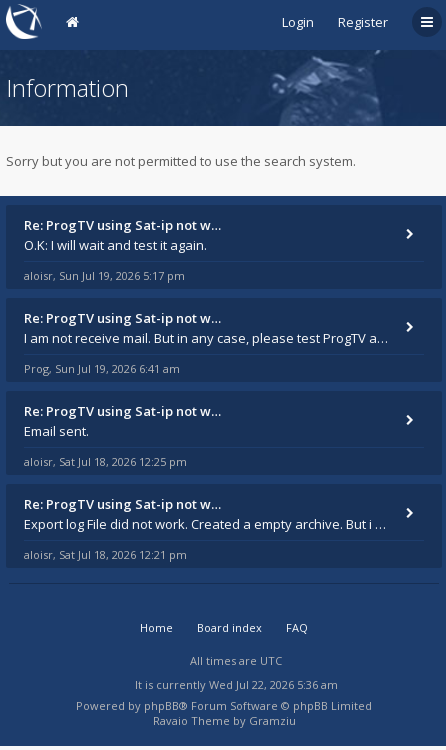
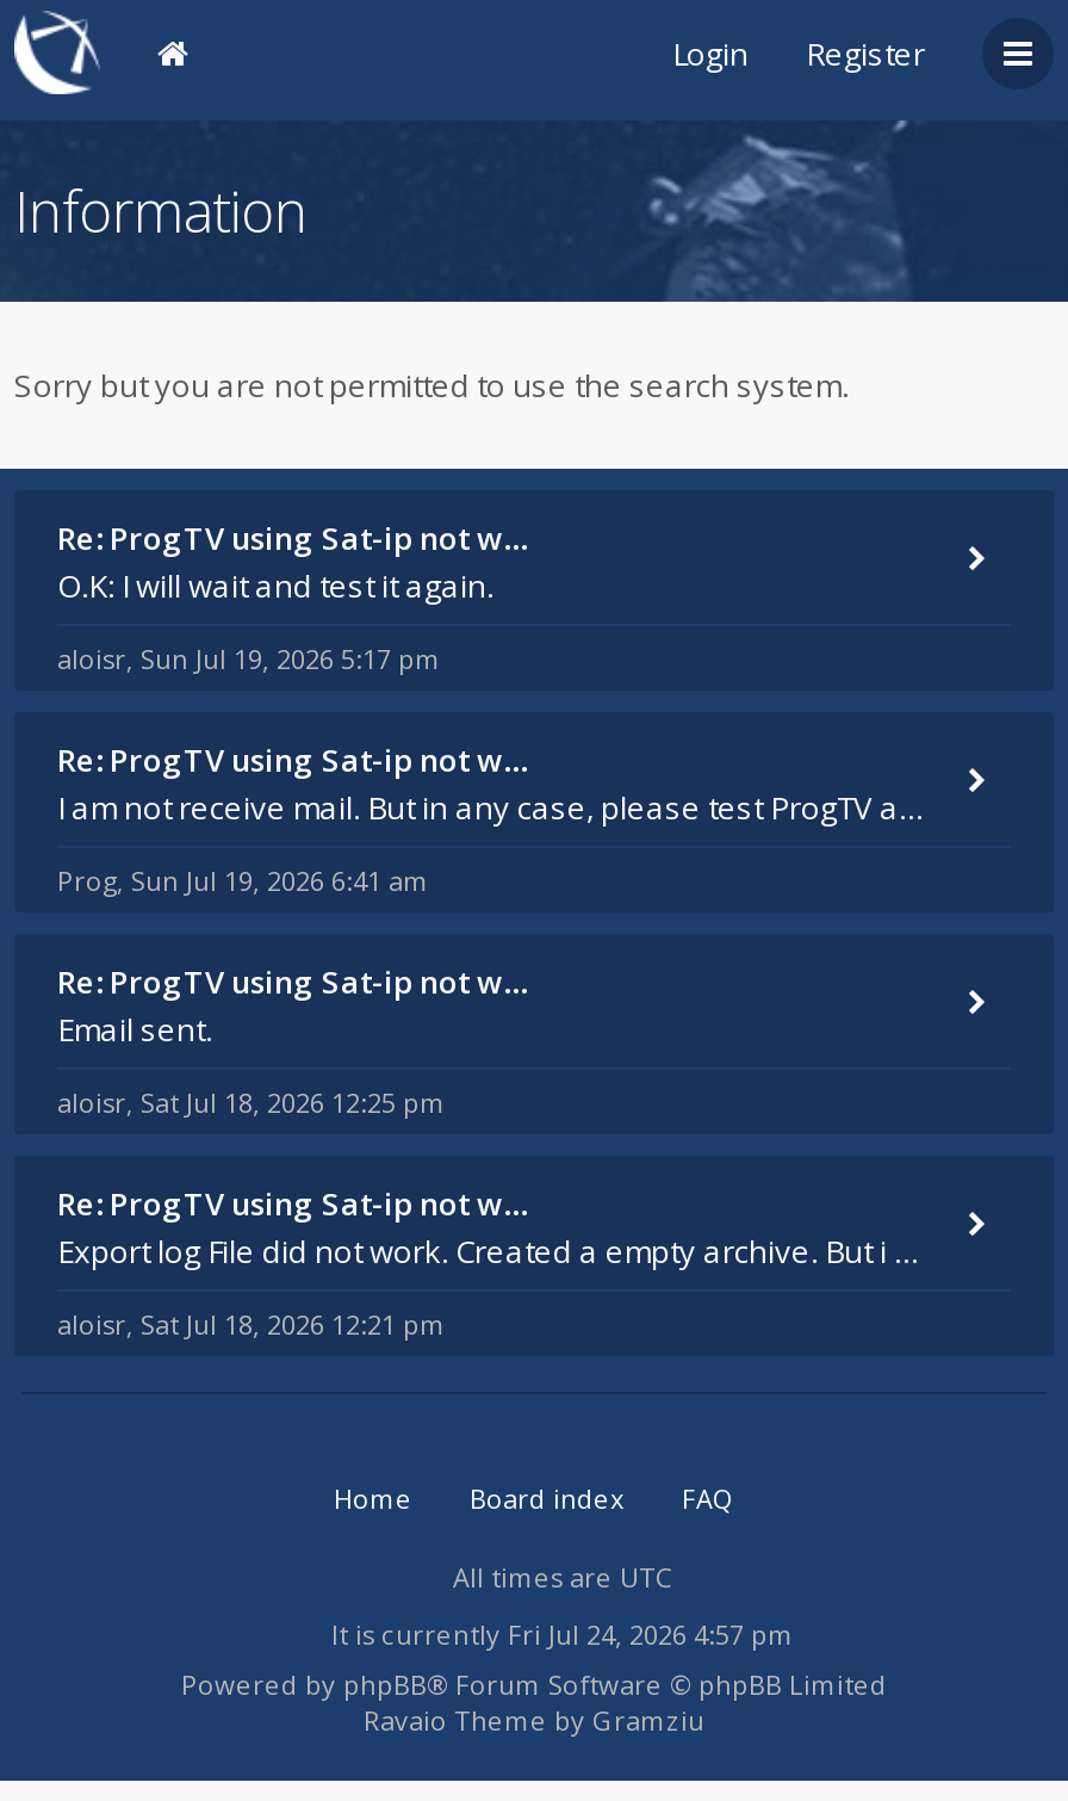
- It is currently Wed Jul 22, 2026 5:36 am
+ It is currently Fri Jul 24, 2026 4:57 pm
